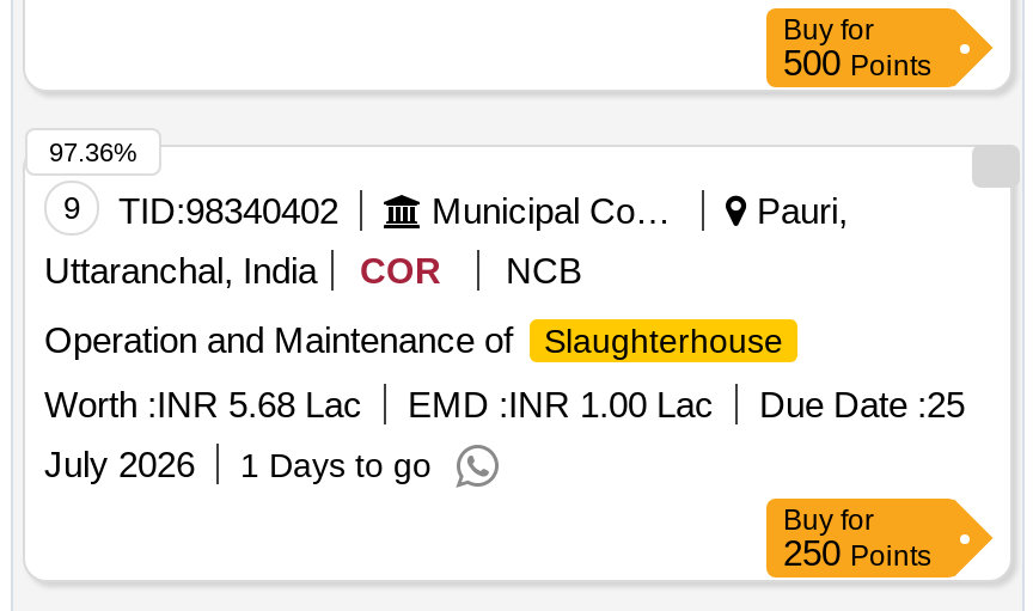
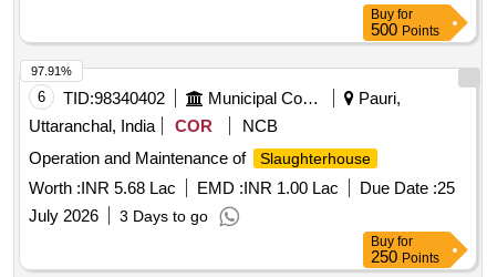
- 97.36%
+ 97.91%

- 9 TID:98340402
+ 6 TID:98340402

- July 2026 1 Days to go
+ July 2026 3 Days to go
